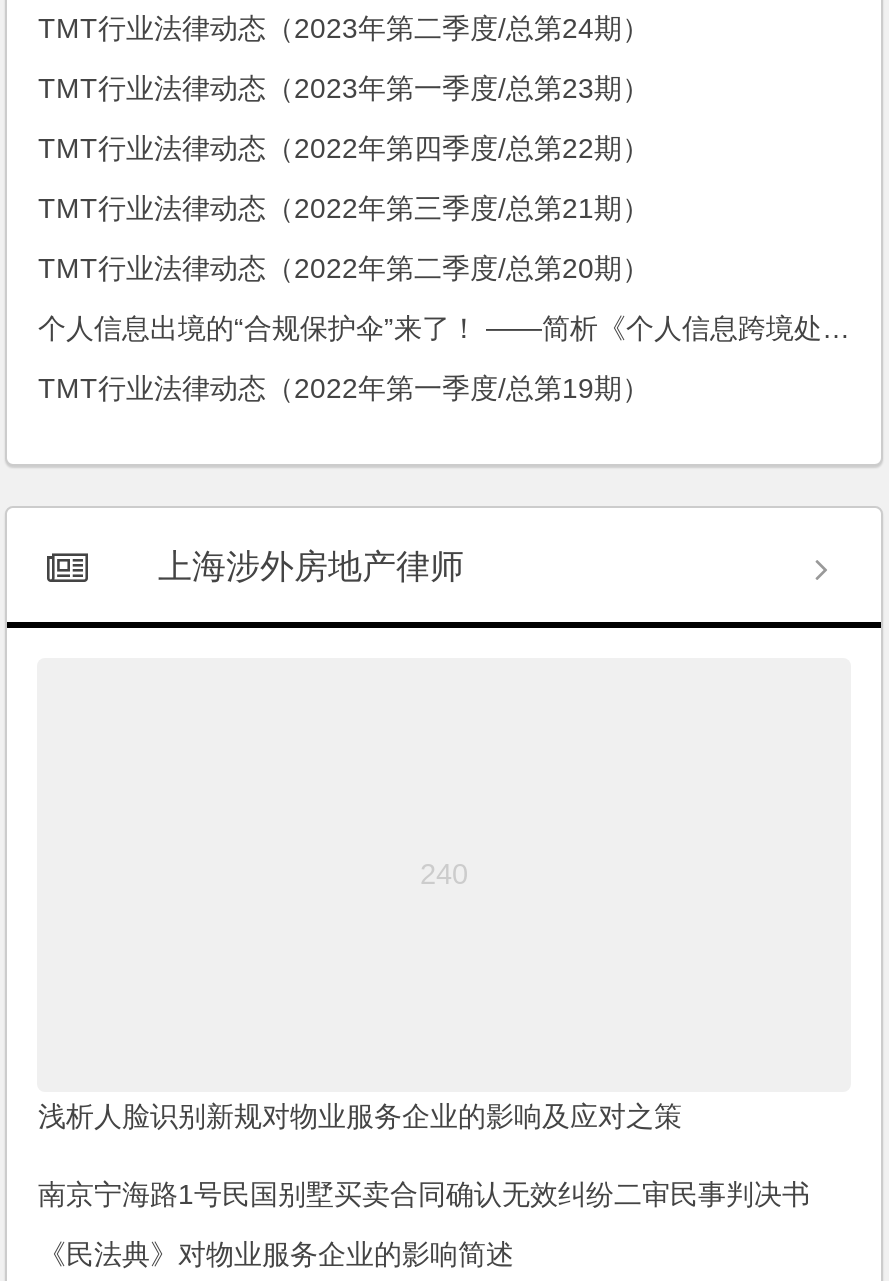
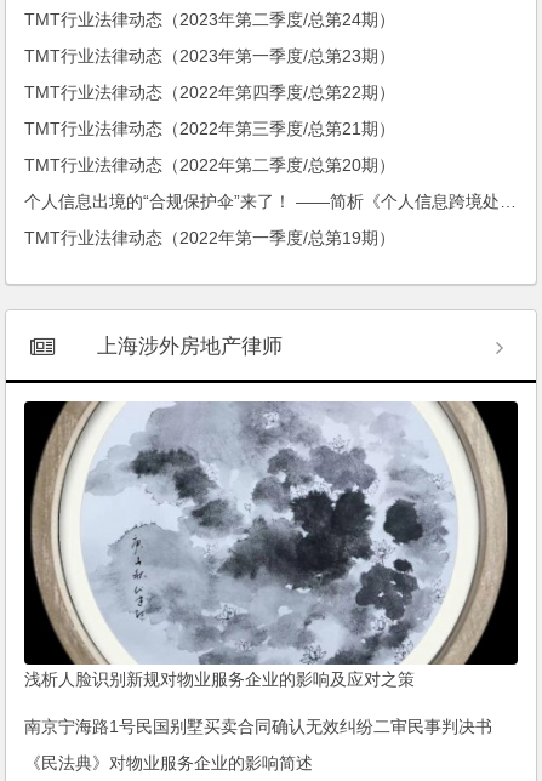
+ [image]
